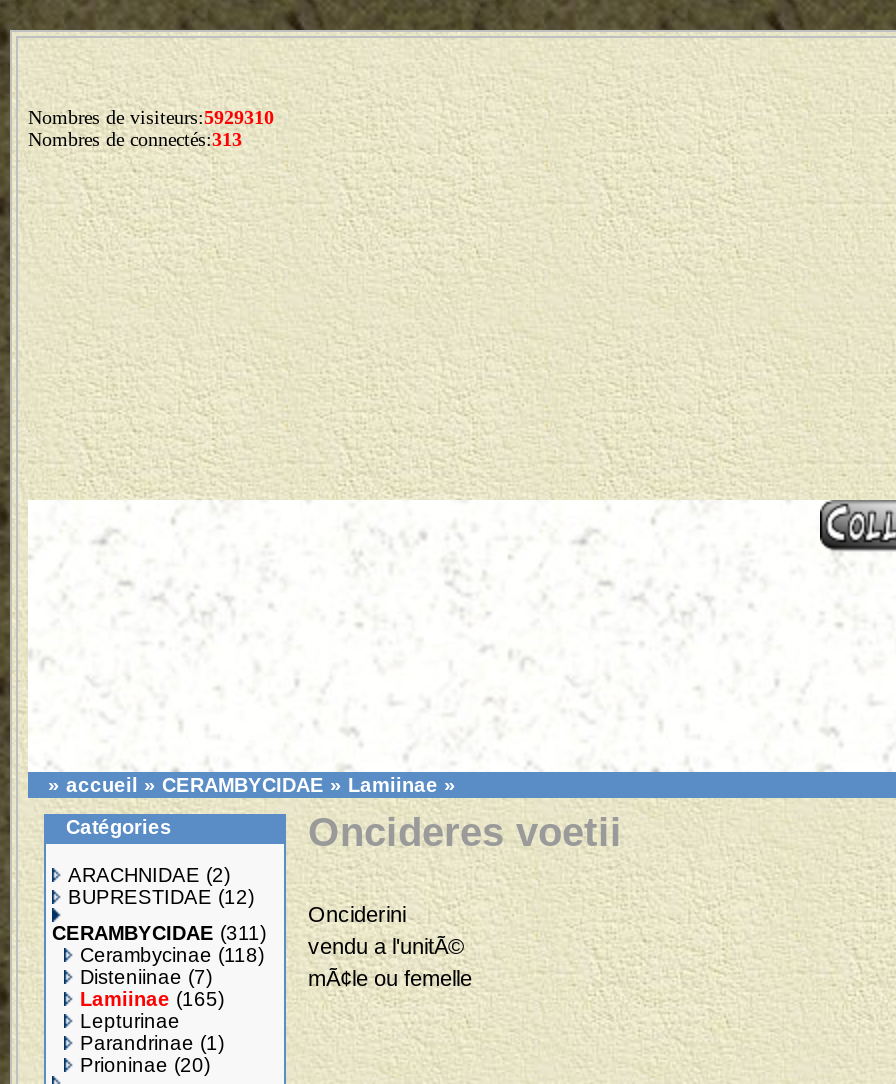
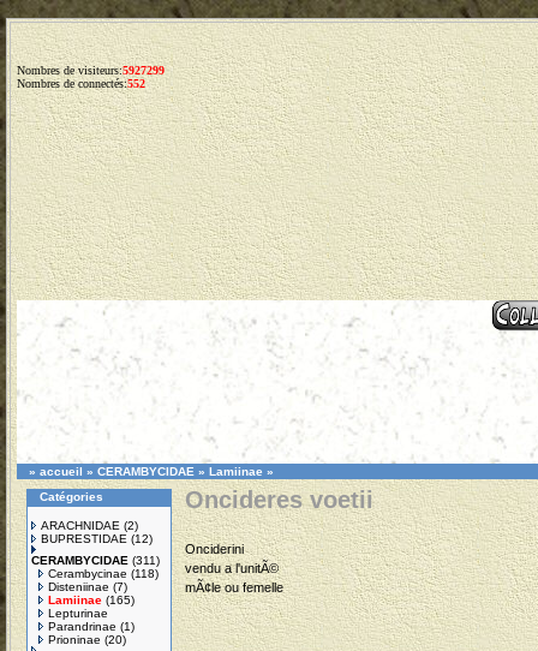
- Nombres de visiteurs:5929310
+ Nombres de visiteurs:5927299

- Nombres de connectés:313
+ Nombres de connectés:552
